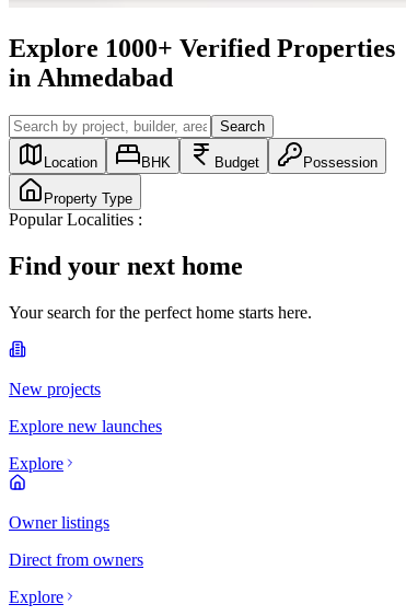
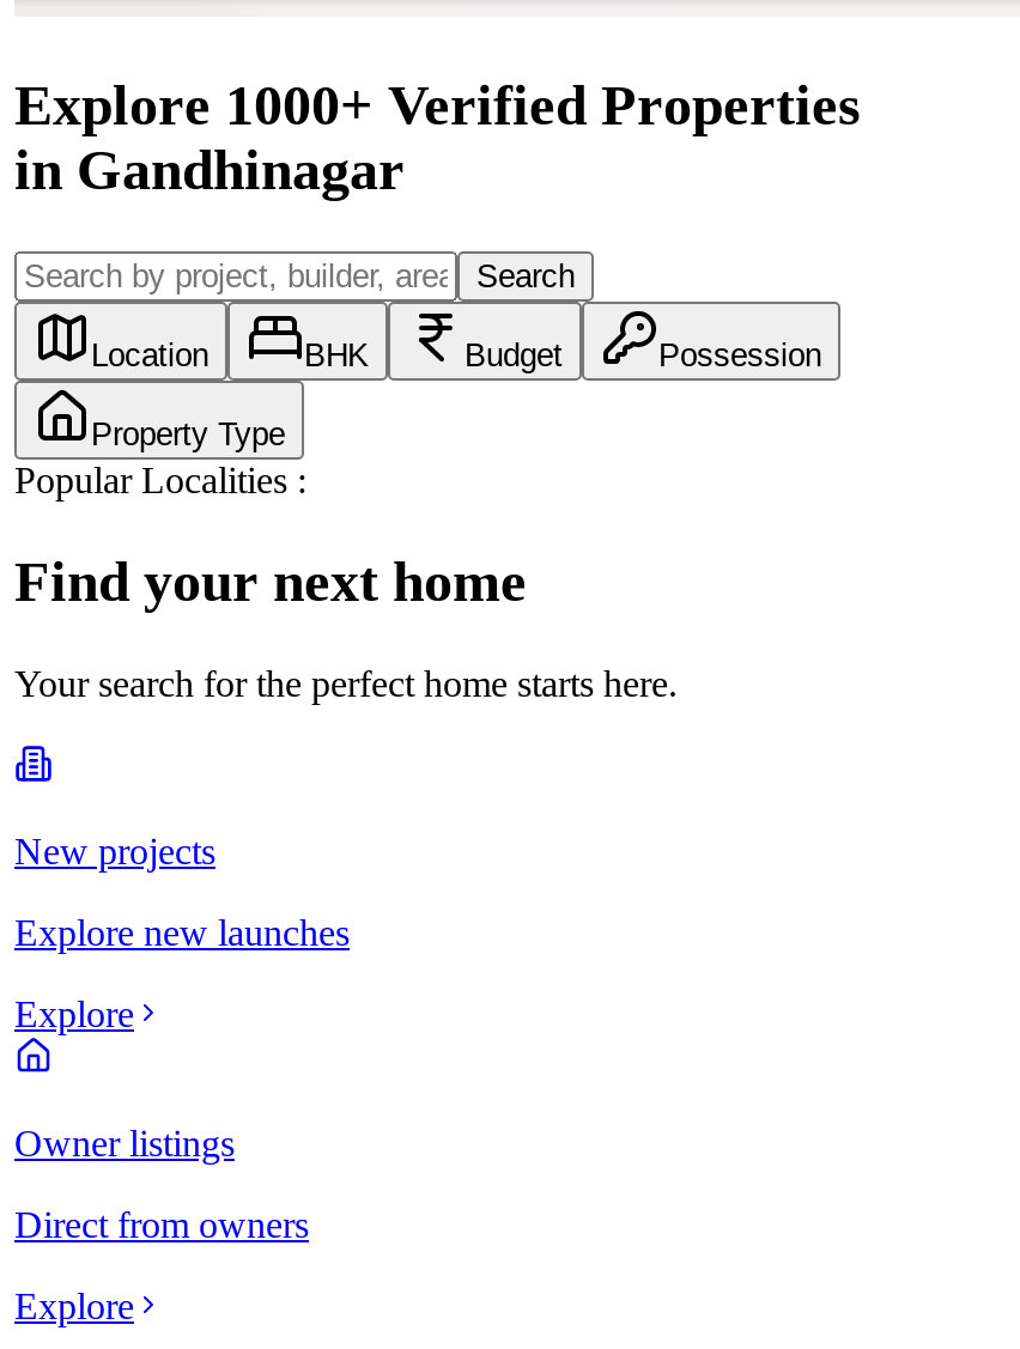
- in Ahmedabad
+ in Gandhinagar
